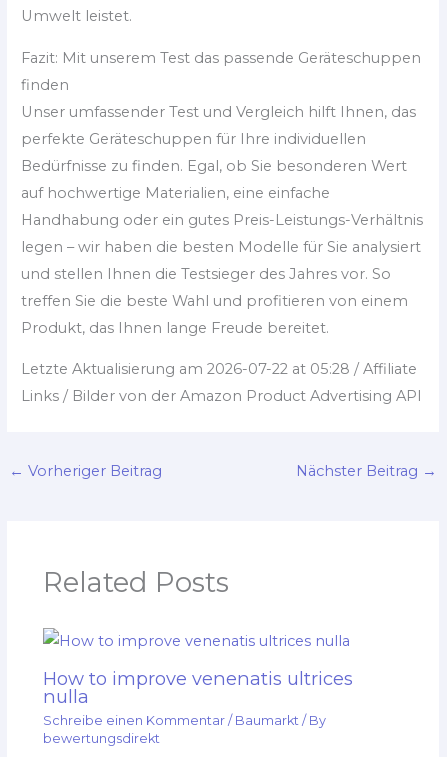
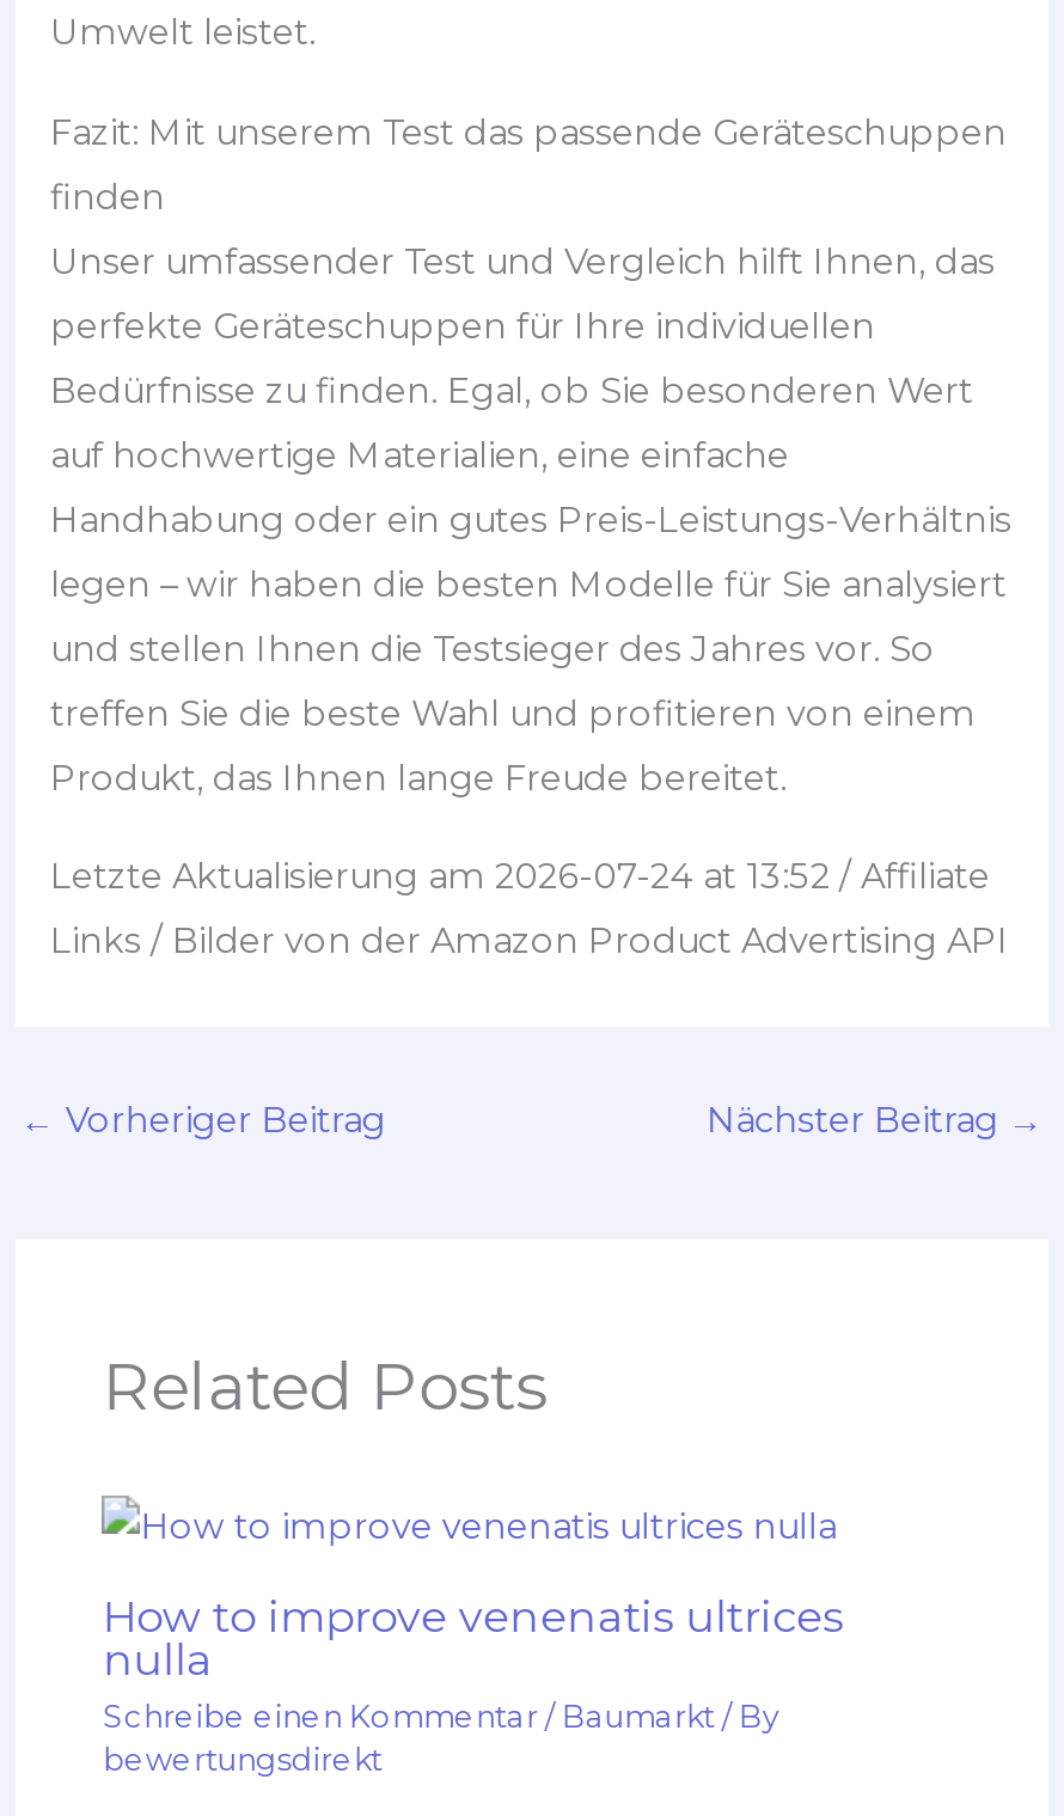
- Letzte Aktualisierung am 2026-07-22 at 05:28 / Affiliate
+ Letzte Aktualisierung am 2026-07-24 at 13:52 / Affiliate
